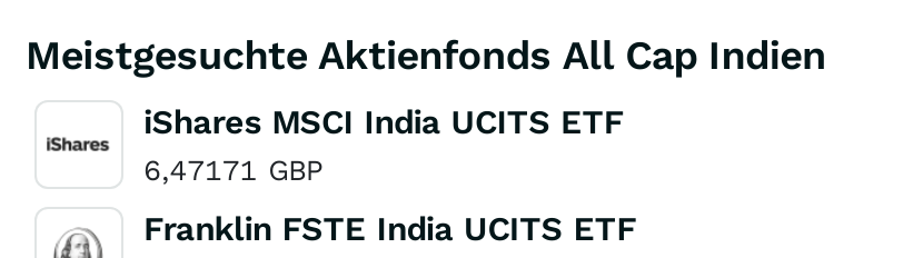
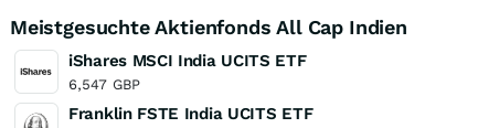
- 6,47171 GBP
+ 6,547 GBP
